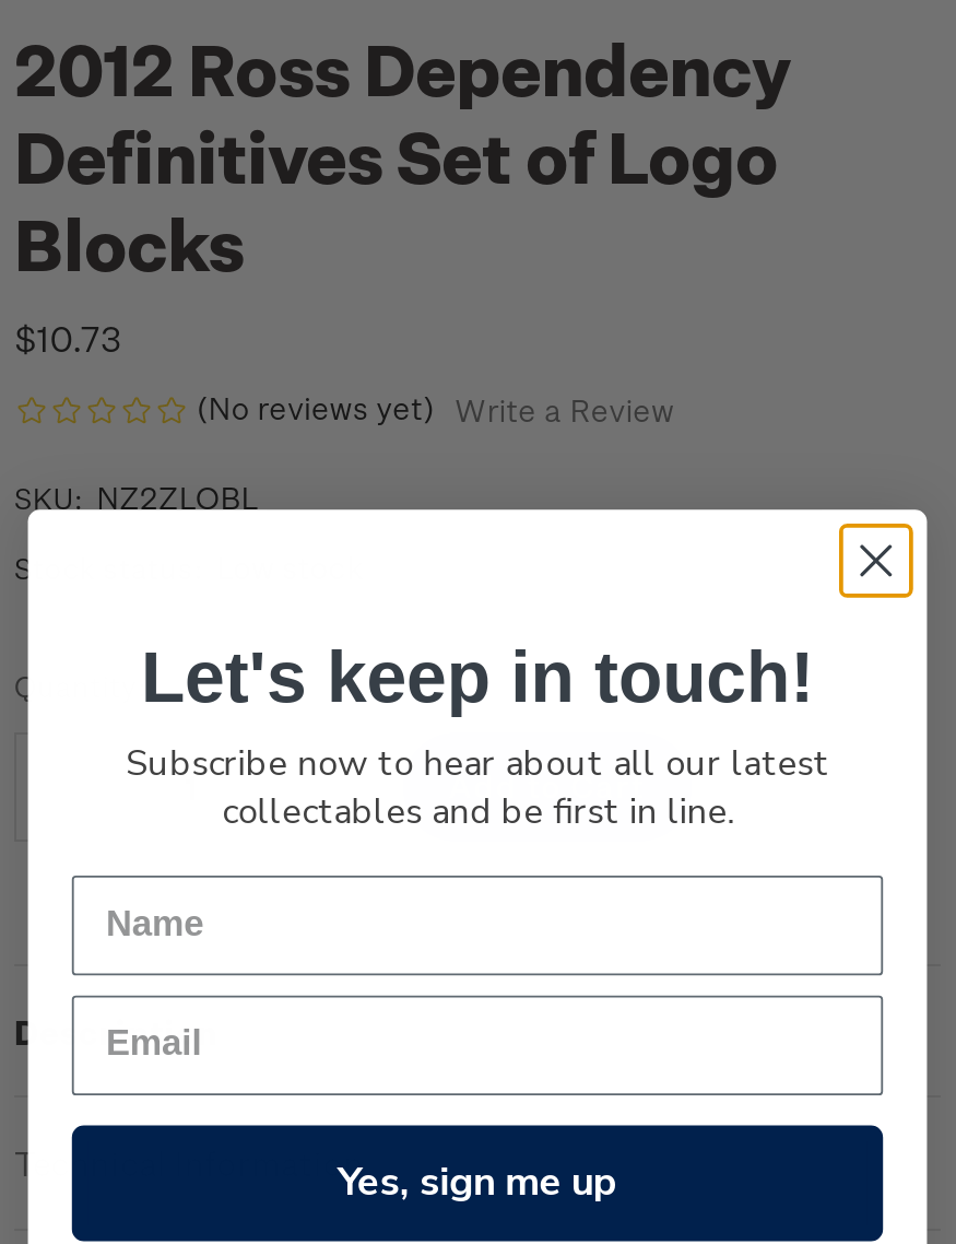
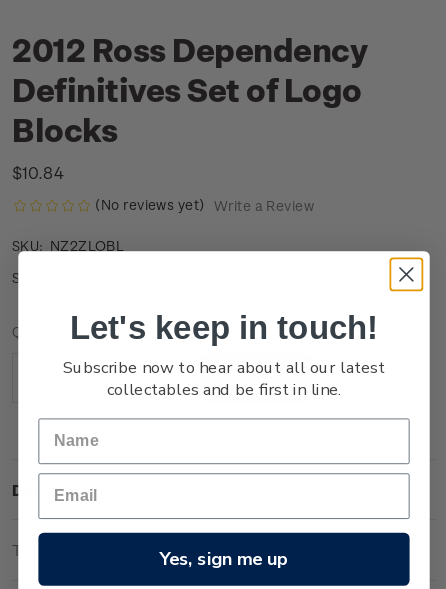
- $10.73
+ $10.84
